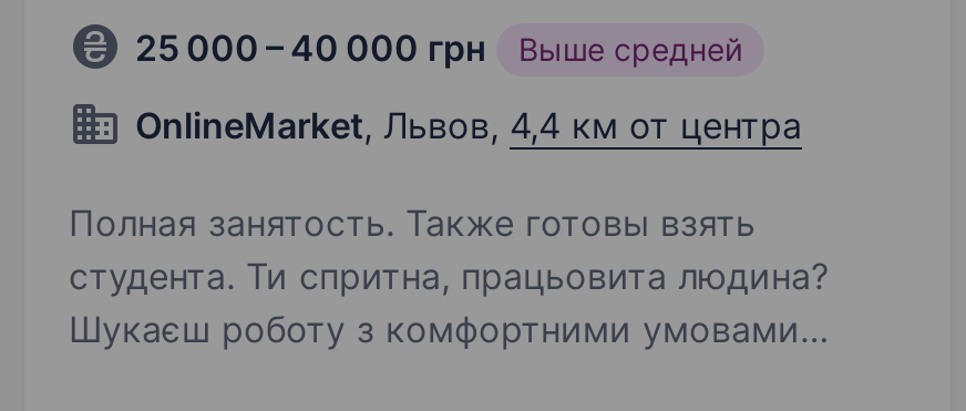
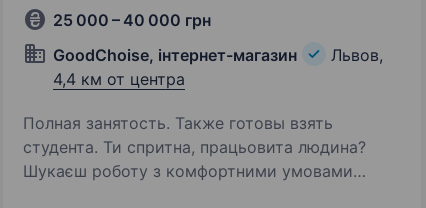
- Выше средней
- OnlineMarket, Львов, 4,4 км от центра
+ GoodChoise, інтернет-магазин
+ Львов,
+ 4,4 км от центра
